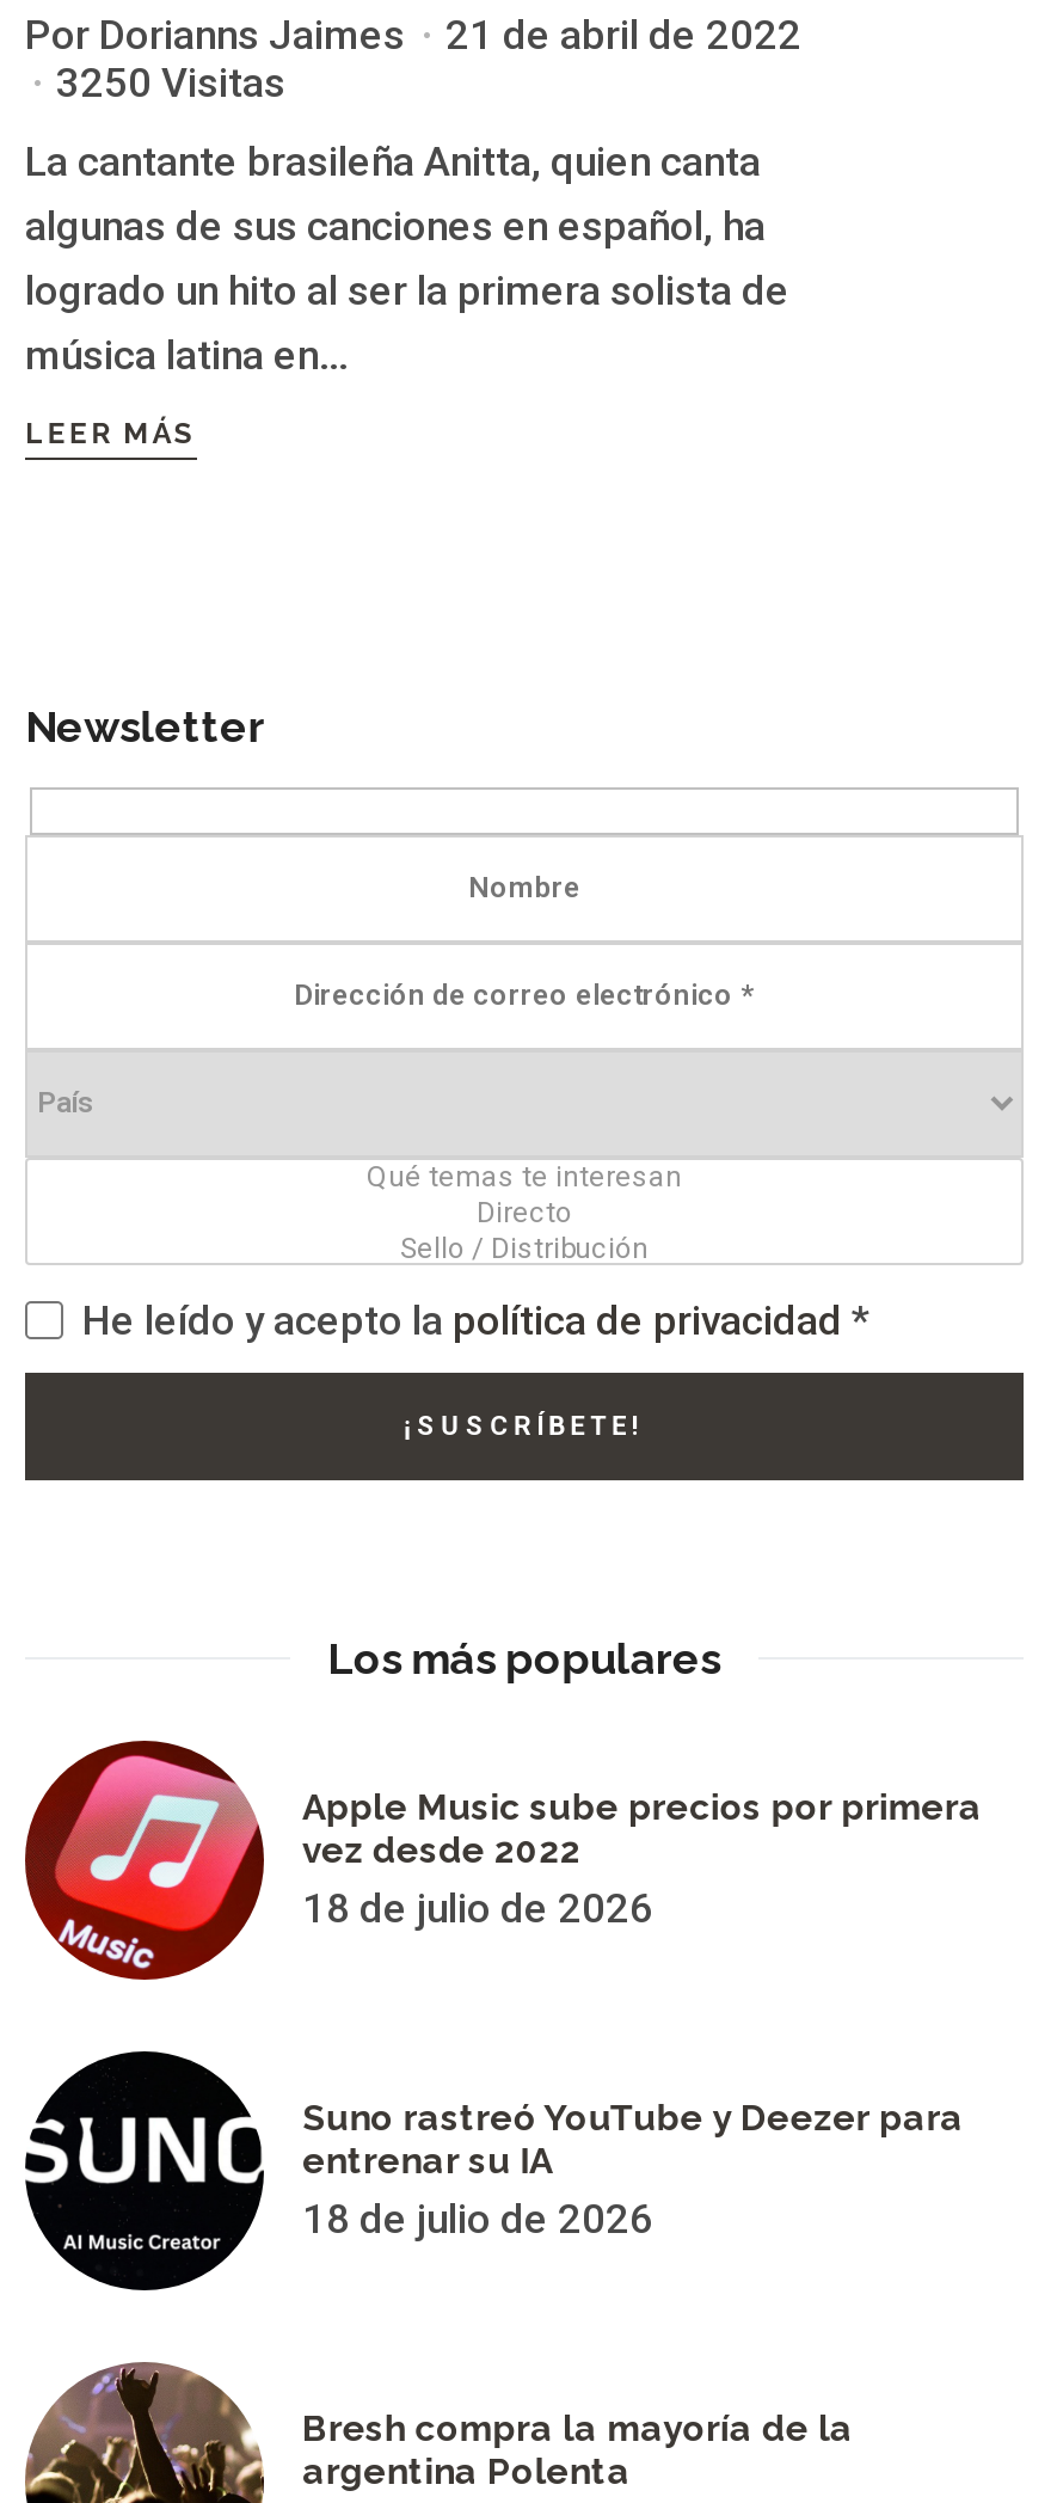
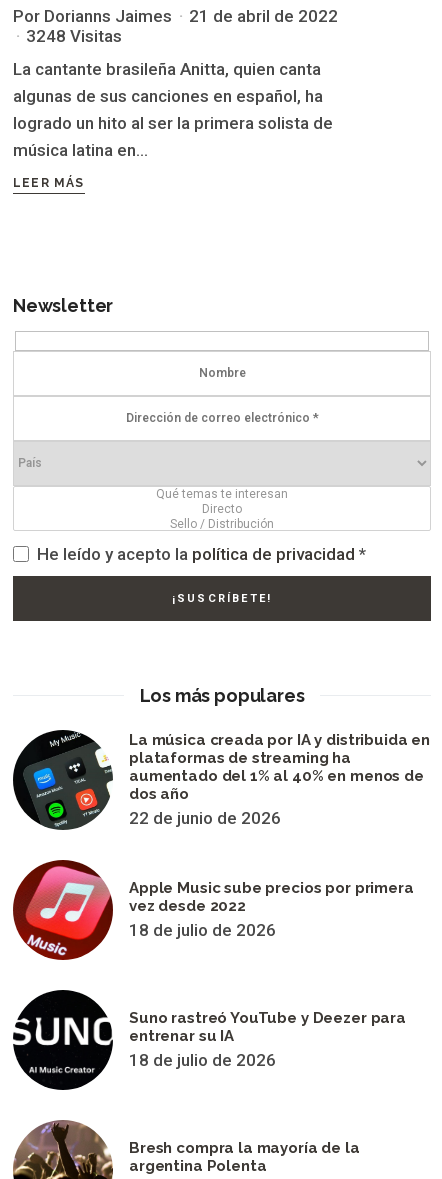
- 3250 Visitas
+ 3248 Visitas

+ [image]
+ La música creada por IA y distribuida en
+ plataformas de streaming ha
+ aumentado del 1% al 40% en menos de
+ dos año
+ 22 de junio de 2026
